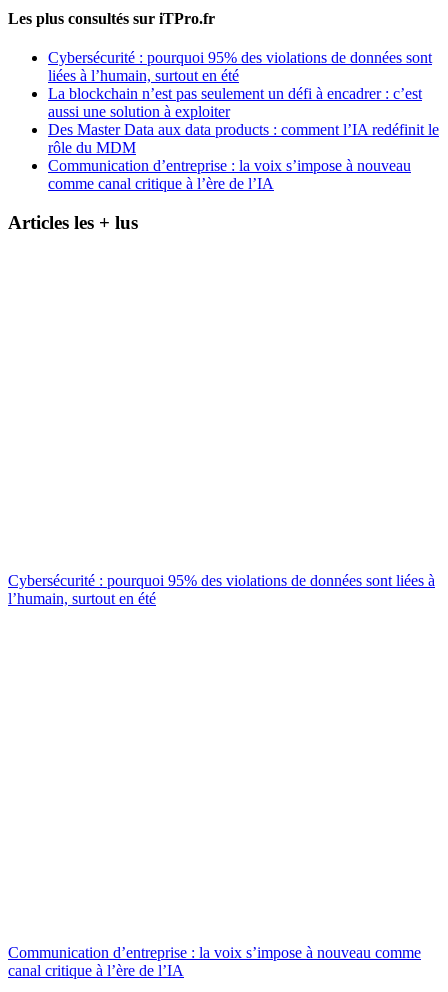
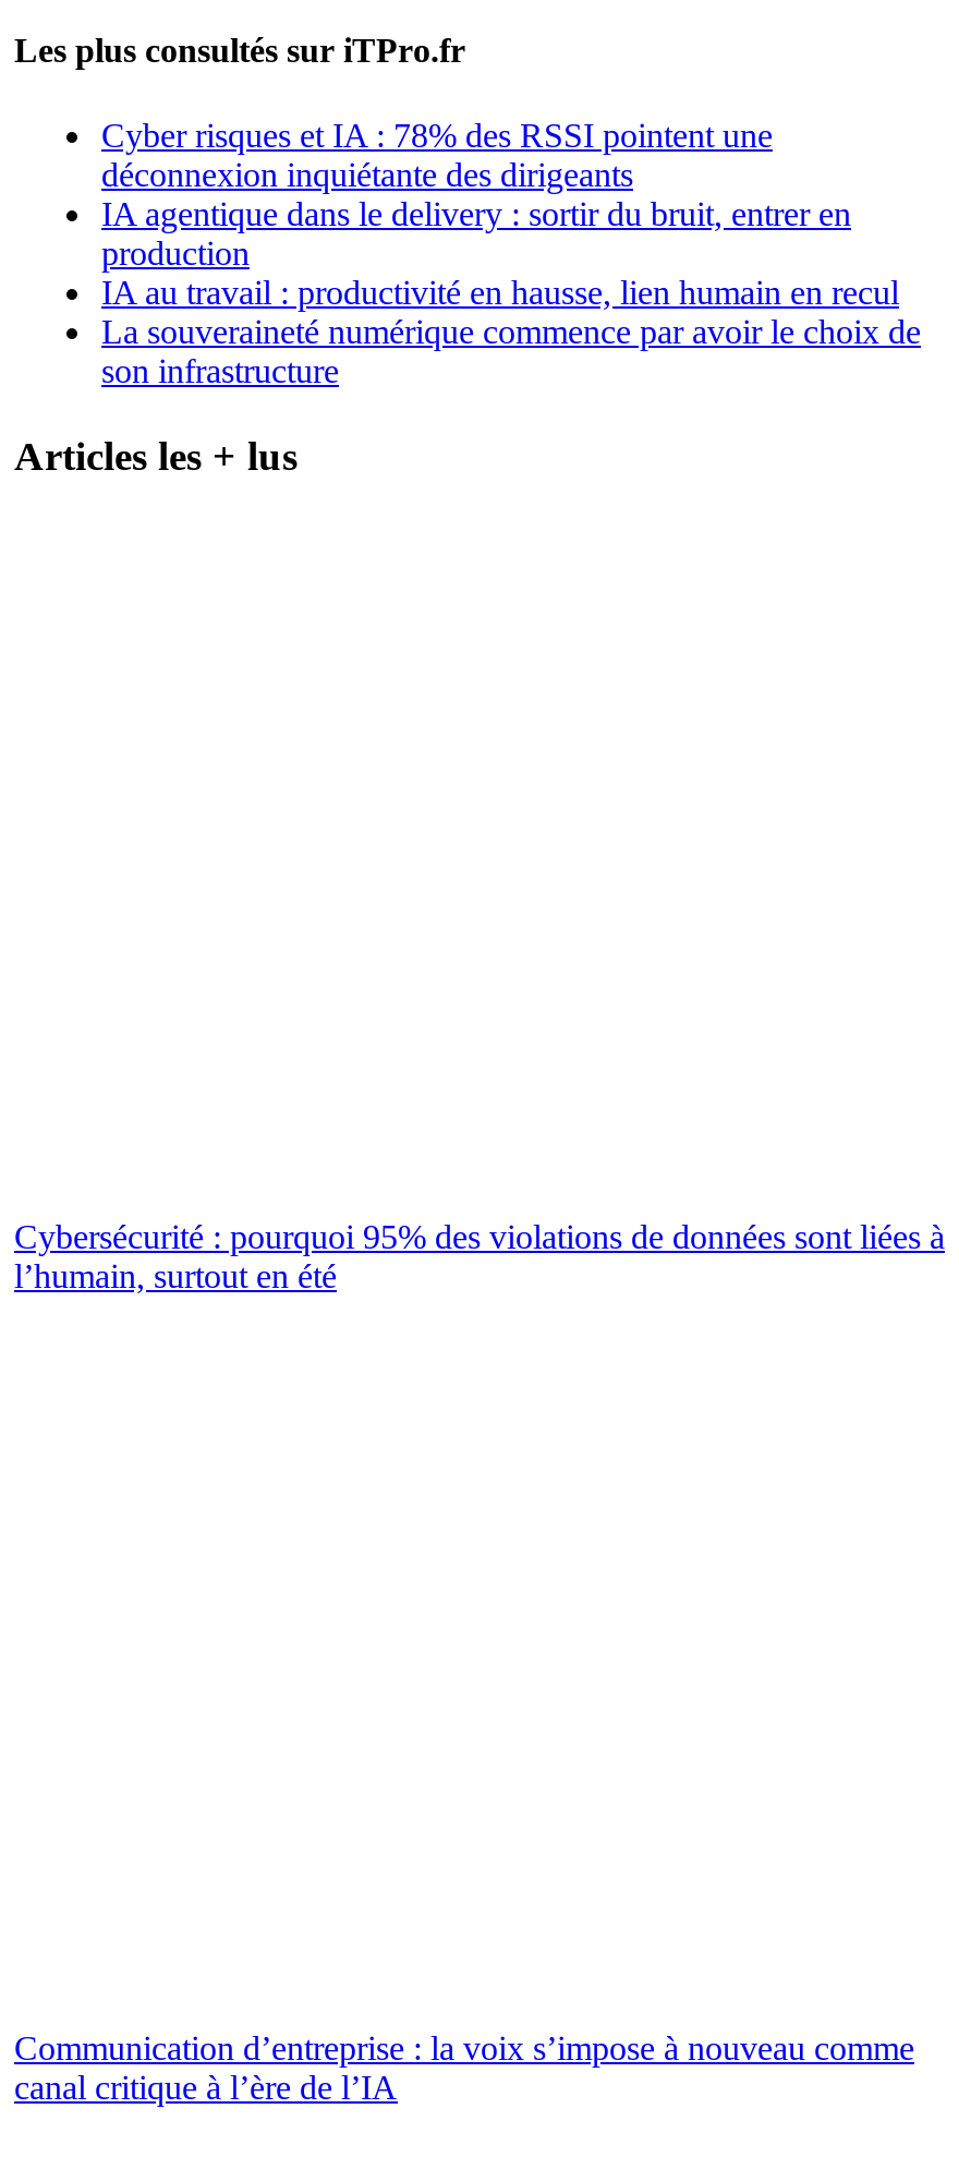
- Cybersécurité : pourquoi 95% des violations de données sont
- liées à l’humain, surtout en été
- La blockchain n’est pas seulement un défi à encadrer : c’est
- aussi une solution à exploiter
- Des Master Data aux data products : comment l’IA redéfinit le
- rôle du MDM
- Communication d’entreprise : la voix s’impose à nouveau
- comme canal critique à l’ère de l’IA
+ Cyber risques et IA : 78% des RSSI pointent une
+ déconnexion inquiétante des dirigeants
+ IA agentique dans le delivery : sortir du bruit, entrer en
+ production
+ IA au travail : productivité en hausse, lien humain en recul
+ La souveraineté numérique commence par avoir le choix de
+ son infrastructure
